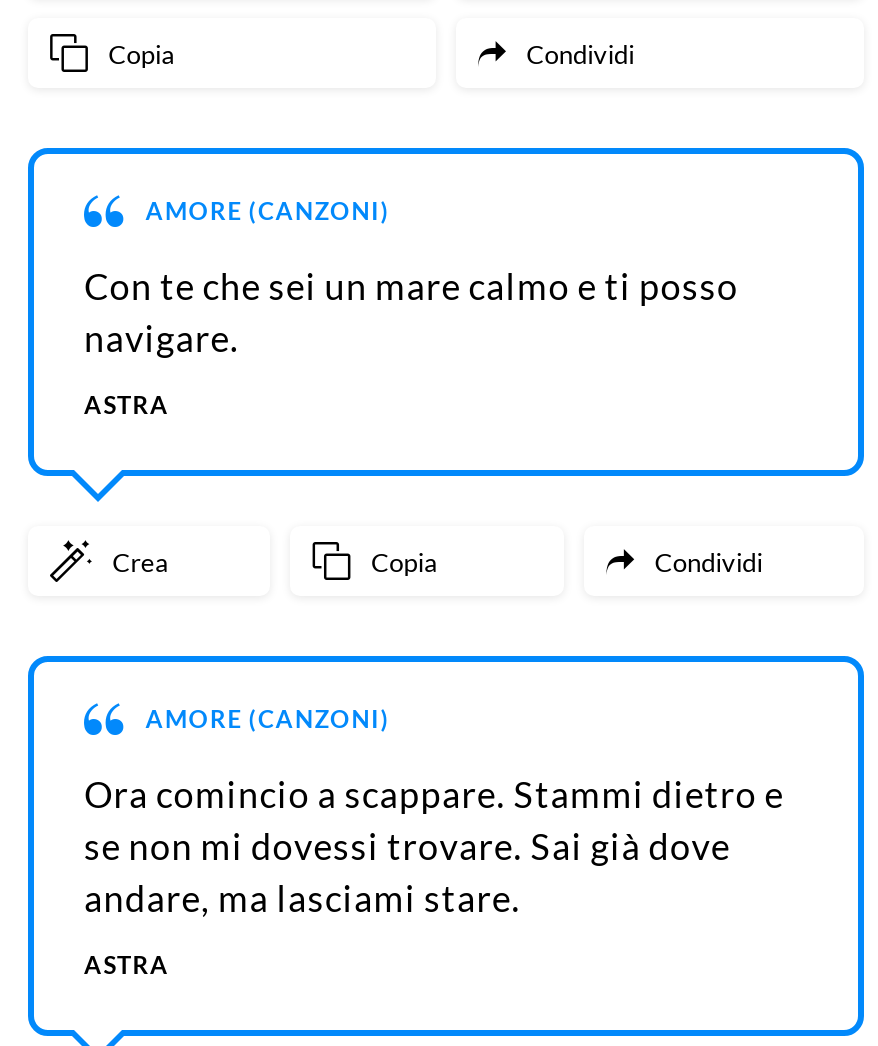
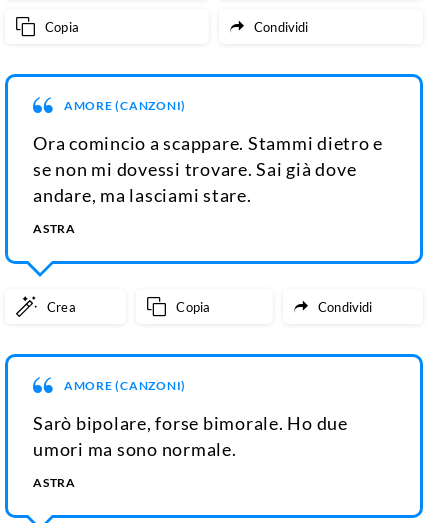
- Con te che sei un mare calmo e ti posso
- navigare.

moved down: ASTRA | Crea | Copia | Condividi | AMORE (CANZONI)

+ Sarò bipolare, forse bimorale. Ho due
+ umori ma sono normale.

moved up: Ora comincio a scappare. Stammi dietro e | se non mi dovessi trovare. Sai già dove | andare, ma lasciami stare.
